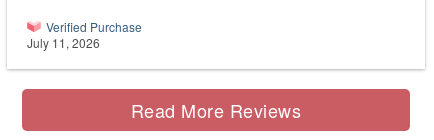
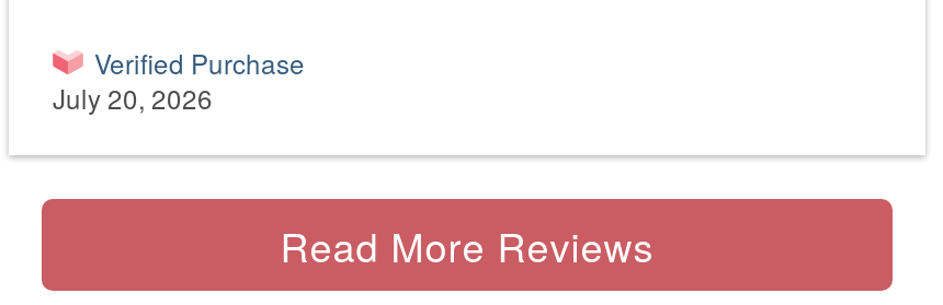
- July 11, 2026
+ July 20, 2026
